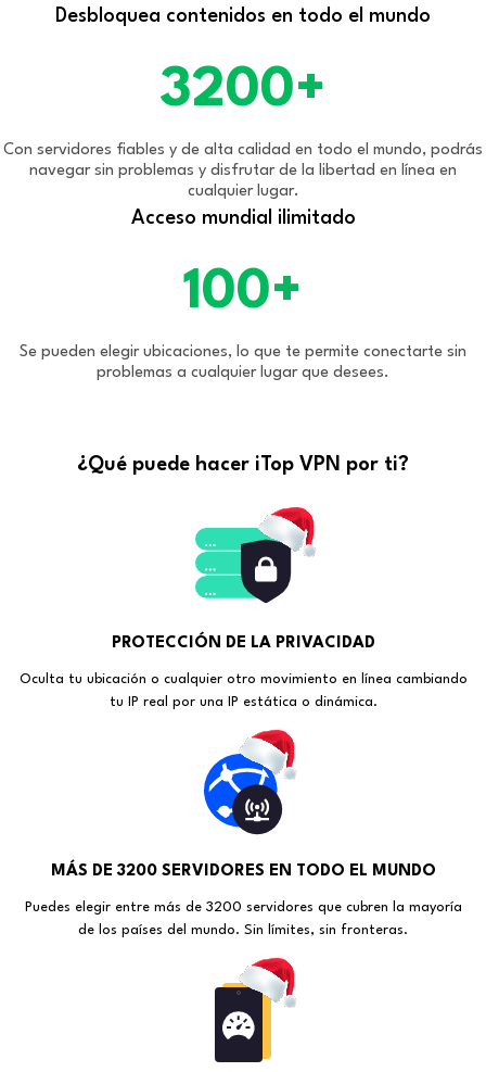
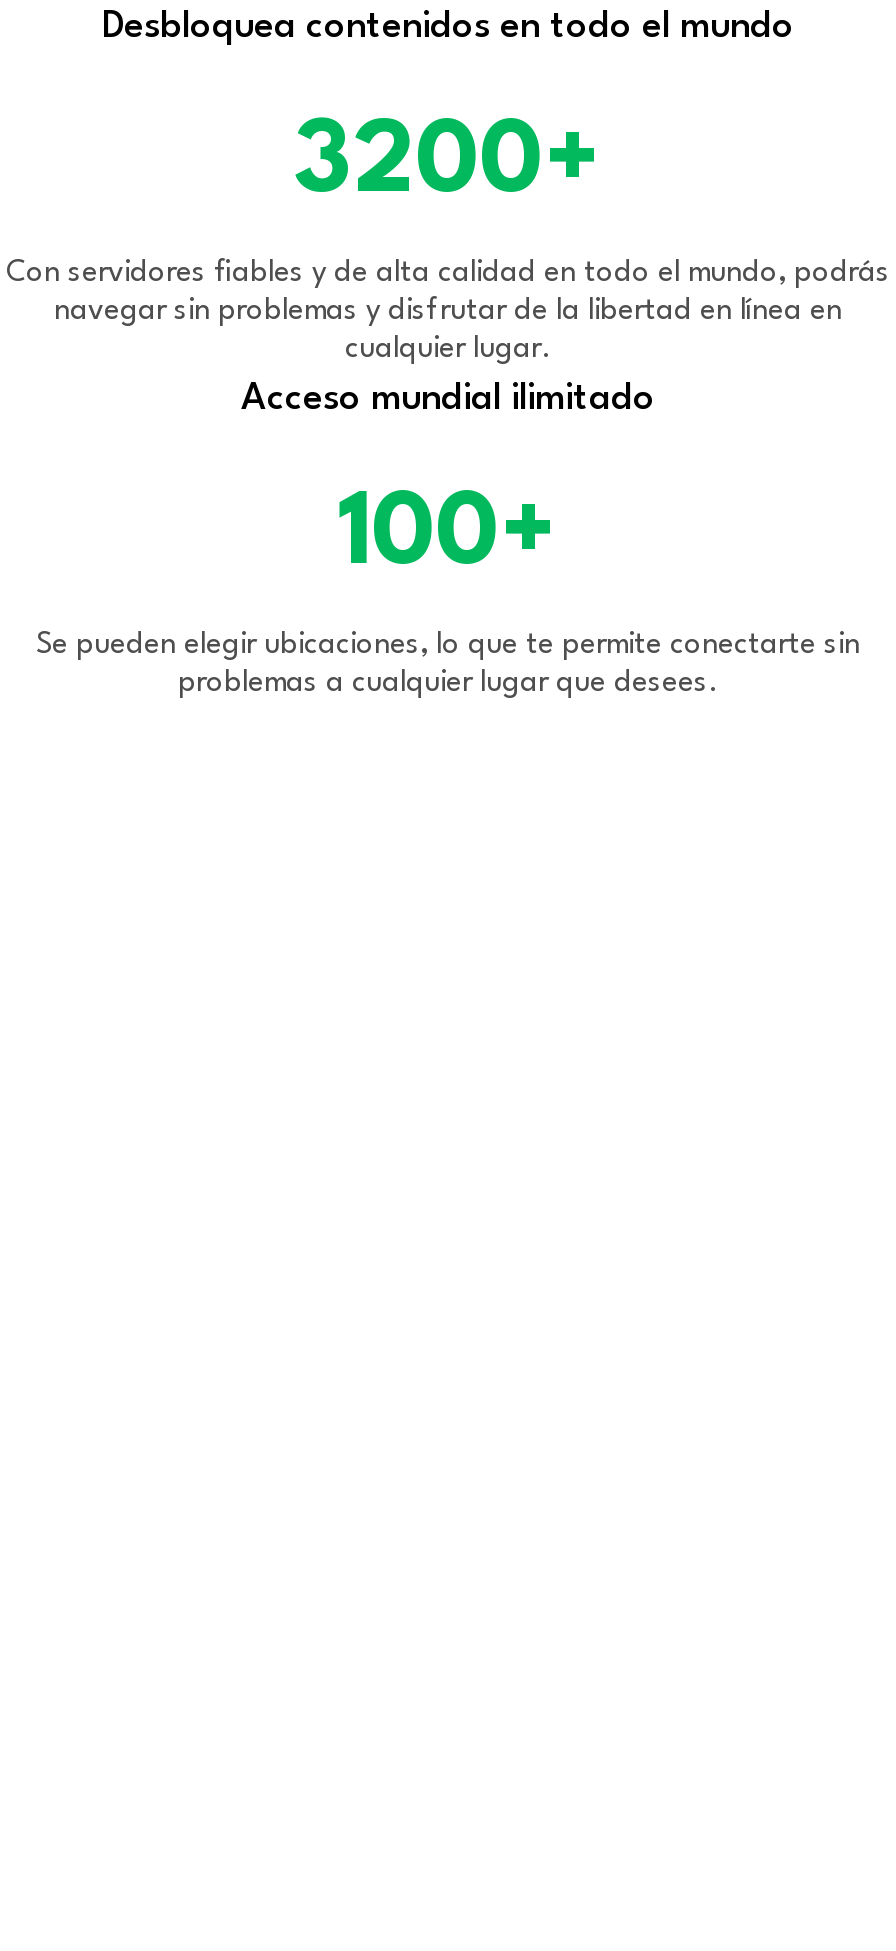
- ¿Qué puede hacer iTop VPN por ti?

- [image]
- PROTECCIÓN DE LA PRIVACIDAD
- Oculta tu ubicación o cualquier otro movimiento en línea cambiando
- tu IP real por una IP estática o dinámica.

- [image]
- MÁS DE 3200 SERVIDORES EN TODO EL MUNDO
- Puedes elegir entre más de 3200 servidores que cubren la mayoría
- de los países del mundo. Sin límites, sin fronteras.

- [image]
